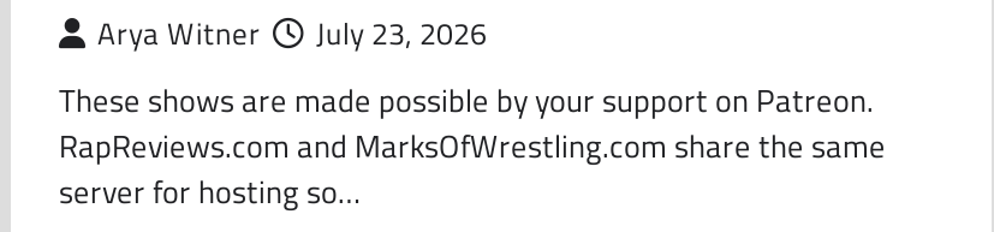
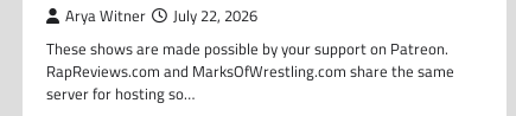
- Arya Witner July 23, 2026
+ Arya Witner July 22, 2026
